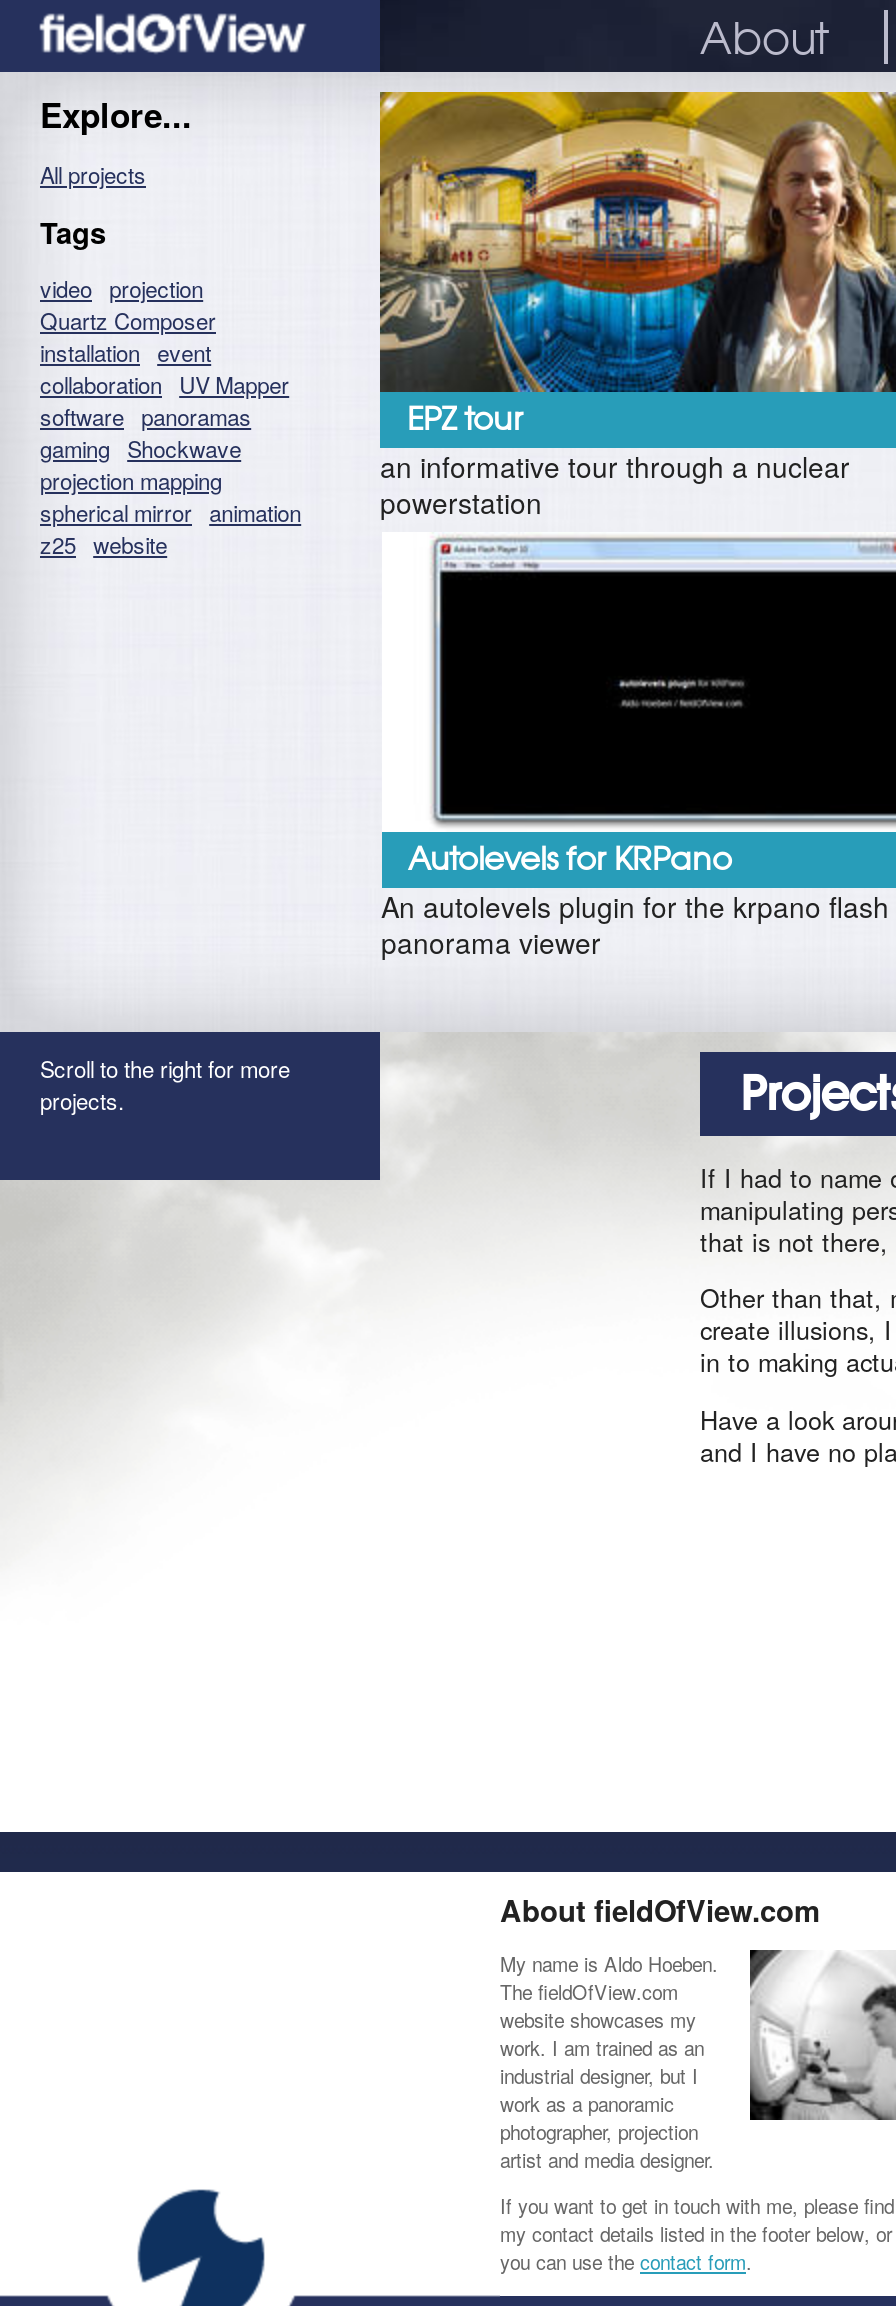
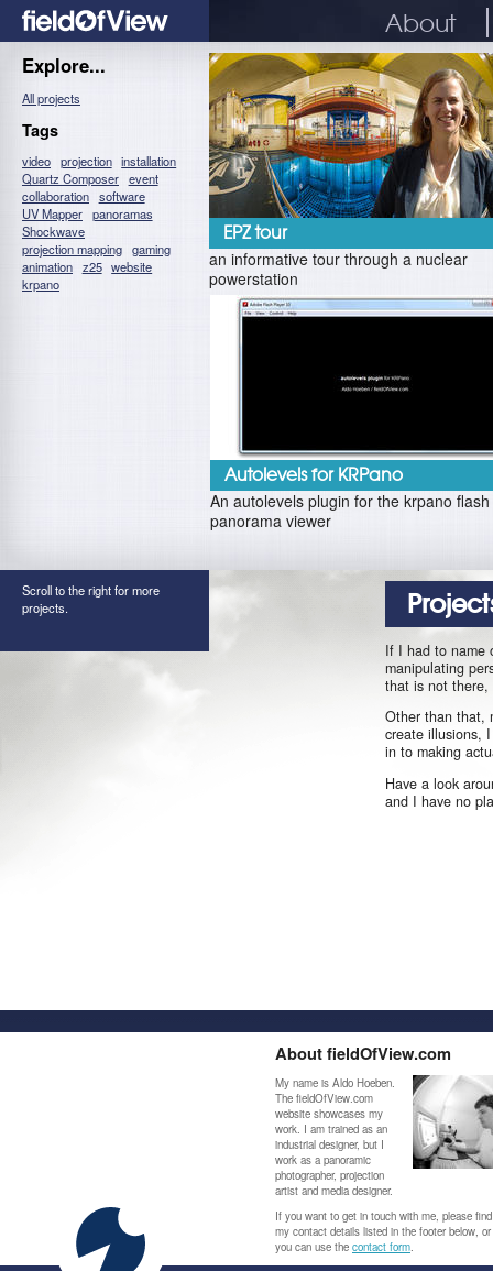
- video projection
- Quartz Composer
- installation event
- collaboration UV Mapper
- software panoramas
- gaming Shockwave
- projection mapping
- spherical mirror animation
- z25 website
+ video projection installation
+ Quartz Composer event
+ collaboration software
+ UV Mapper panoramas
+ Shockwave
+ projection mapping gaming
+ animation z25 website
+ krpano
